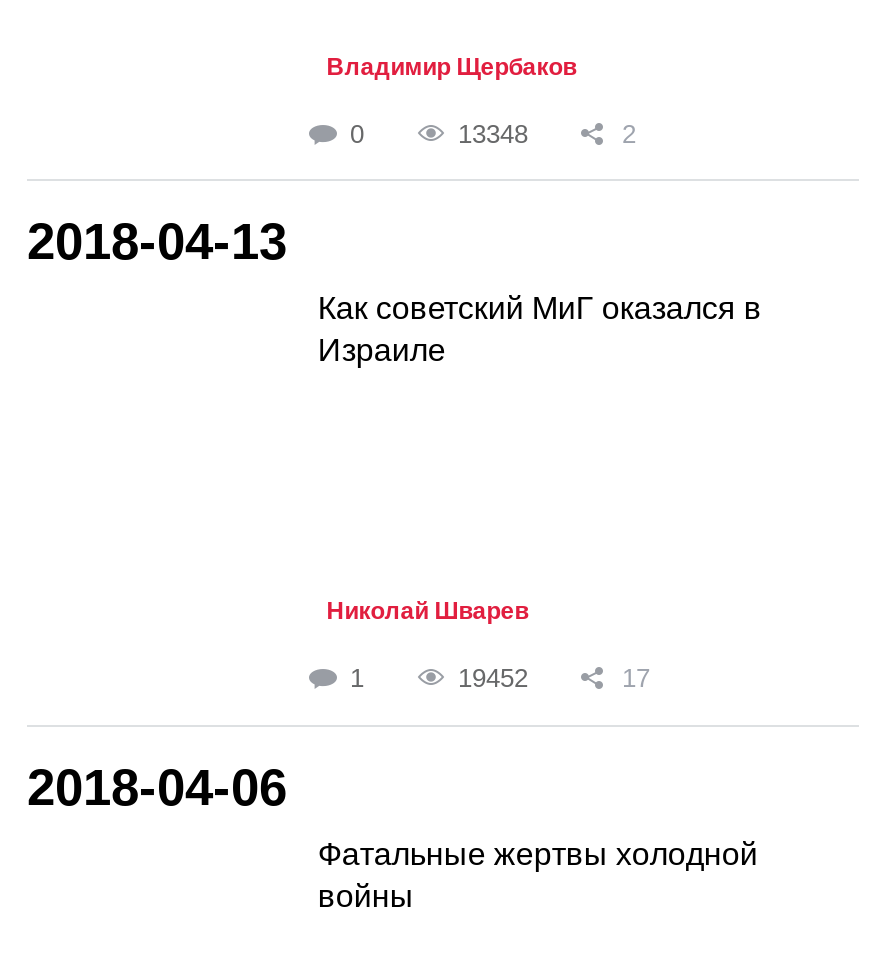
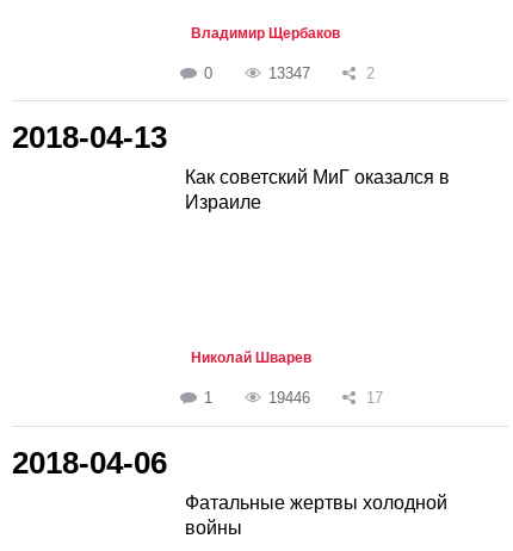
- 13348
+ 13347

- 19452
+ 19446
